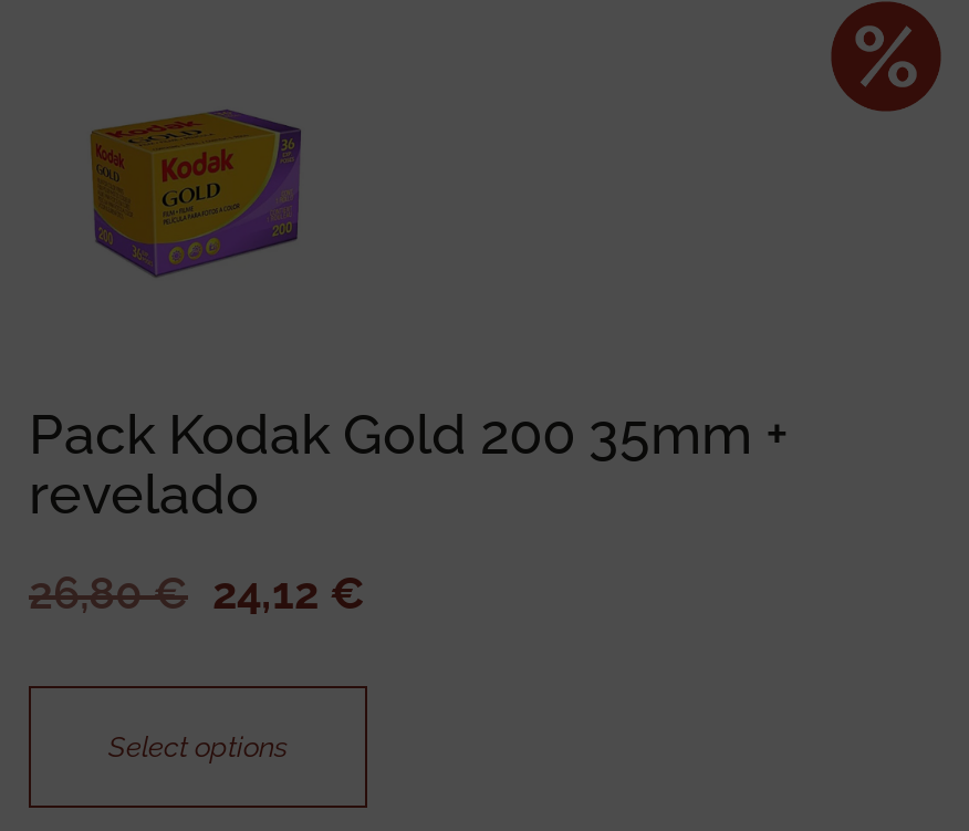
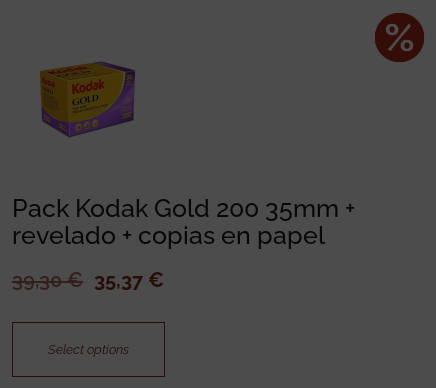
- revelado
+ revelado + copias en papel

- 26,80€ 24,12 €
+ 39,30€ 35,37 €
